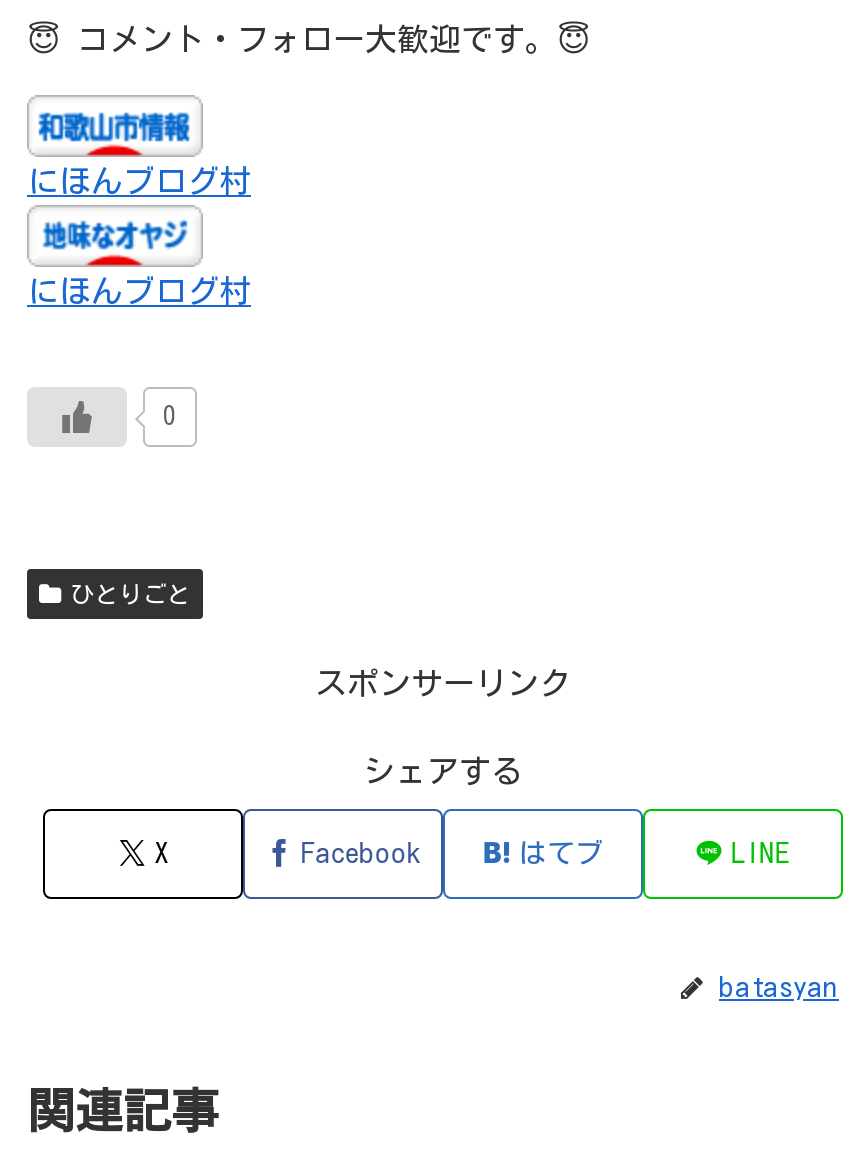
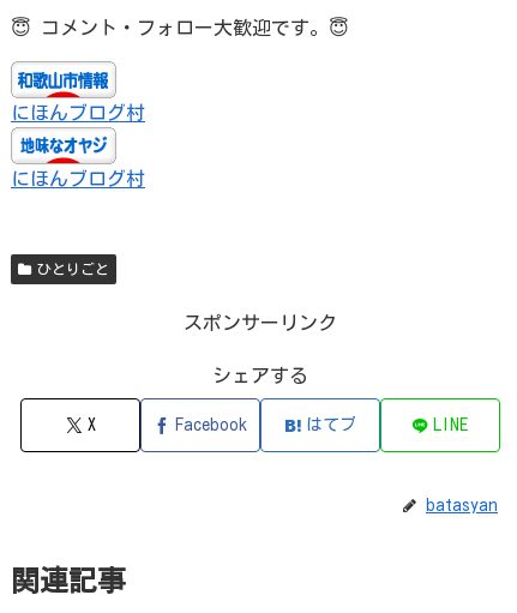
- 0
